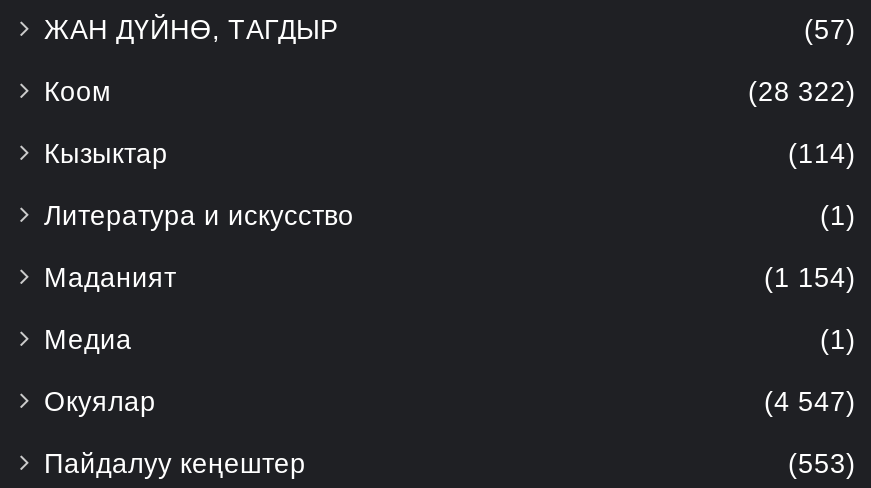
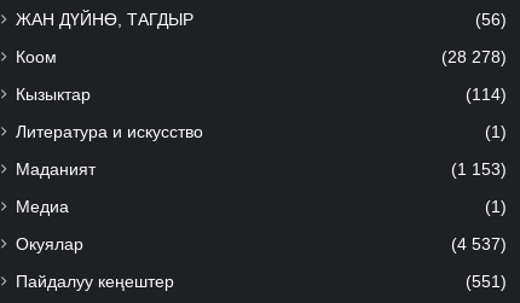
- (57)
+ (56)

- (28 322)
+ (28 278)

- (1 154)
+ (1 153)

- (4 547)
+ (4 537)

- (553)
+ (551)
